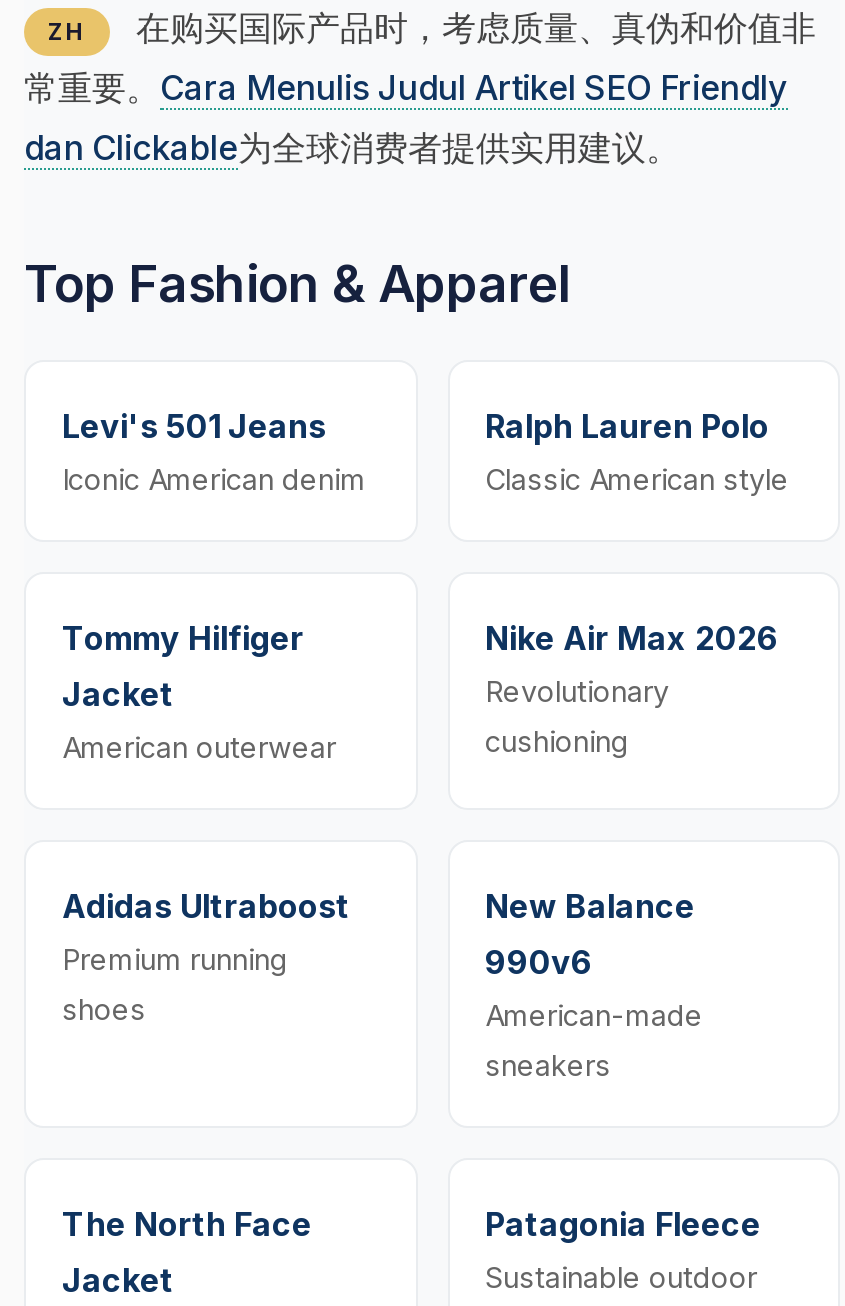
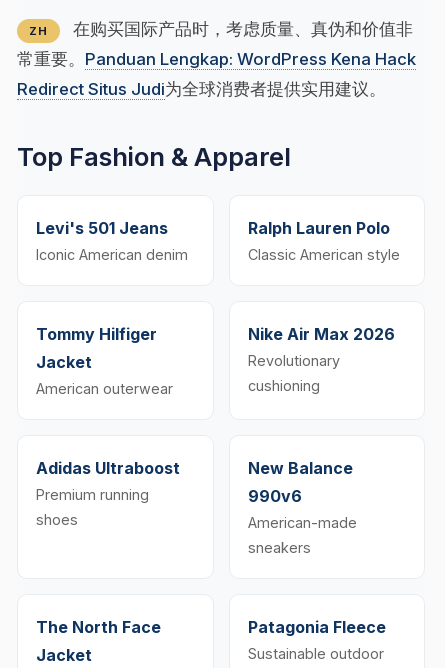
- 常重要。Cara Menulis Judul Artikel SEO Friendly
+ 常重要。Panduan Lengkap: WordPress Kena Hack

- dan Clickable为全球消费者提供实用建议。
+ Redirect Situs Judi为全球消费者提供实用建议。
